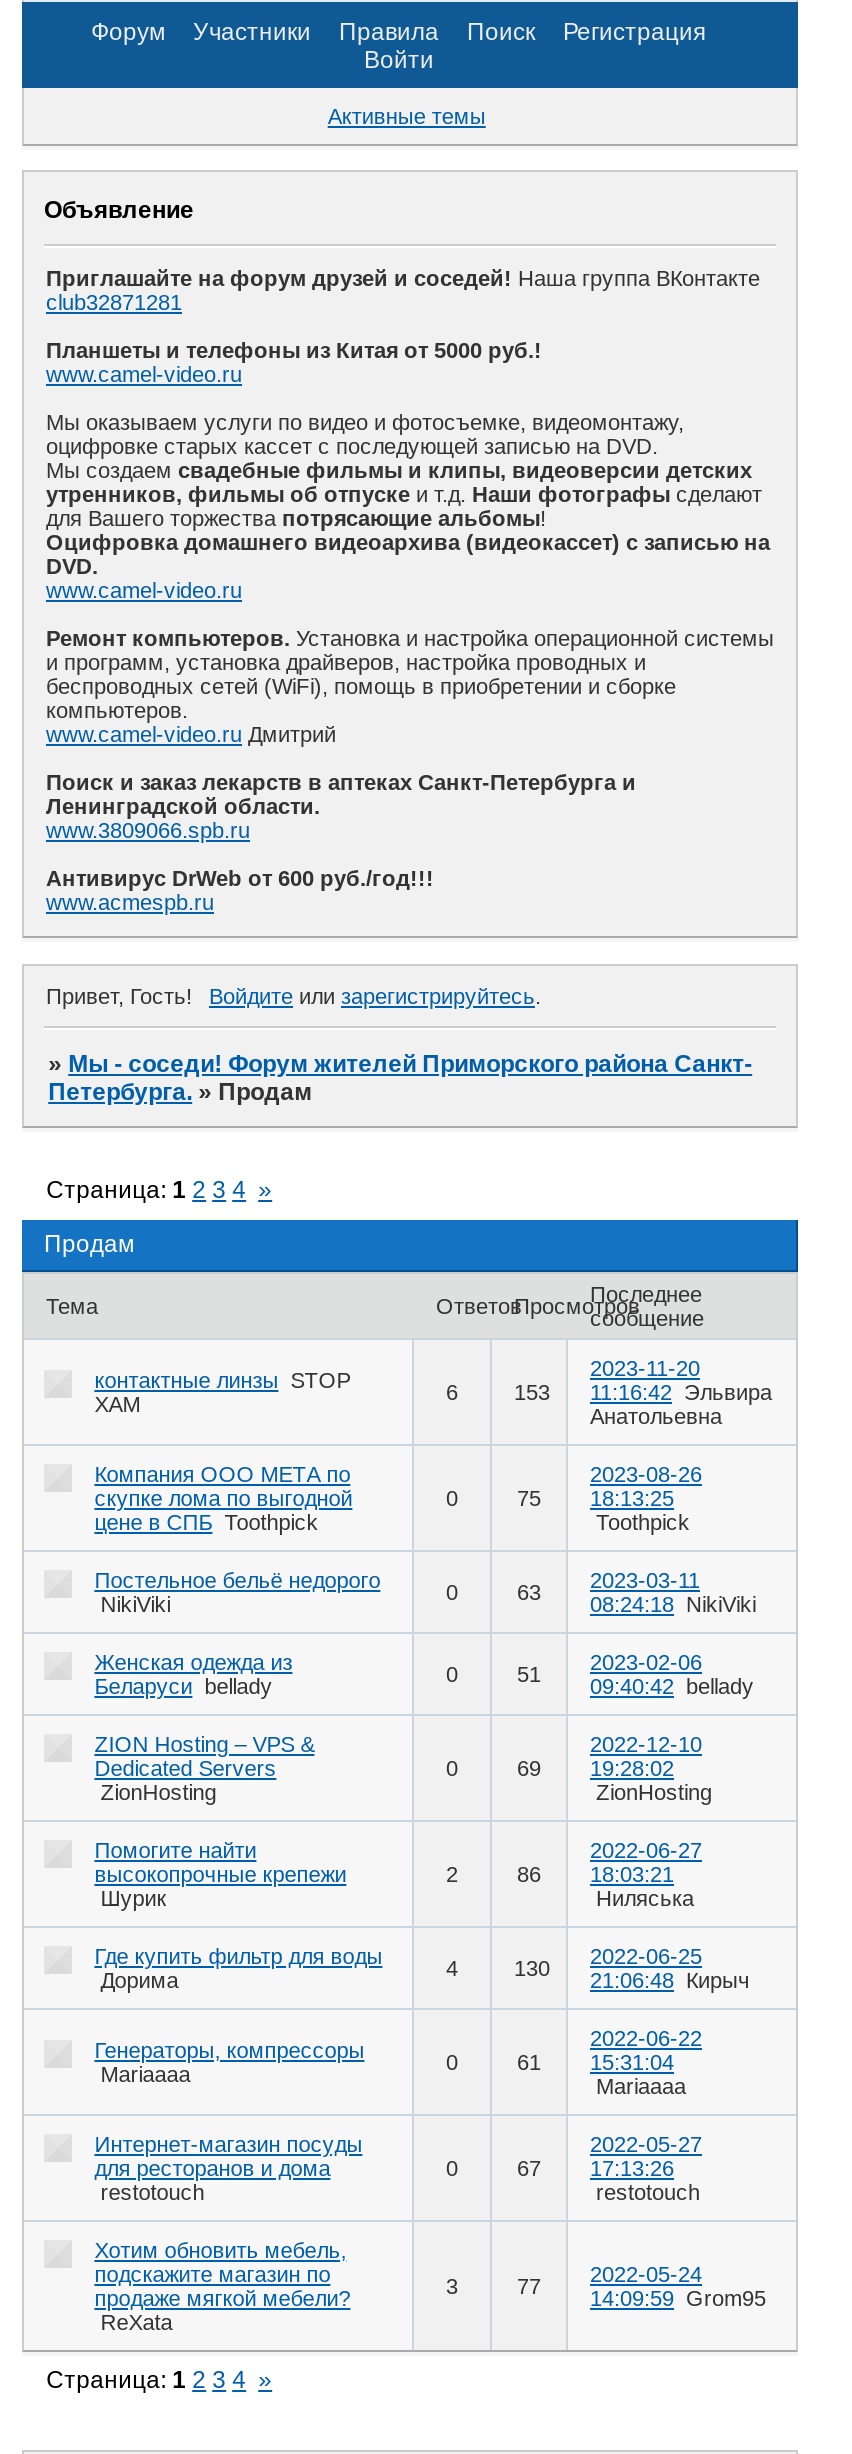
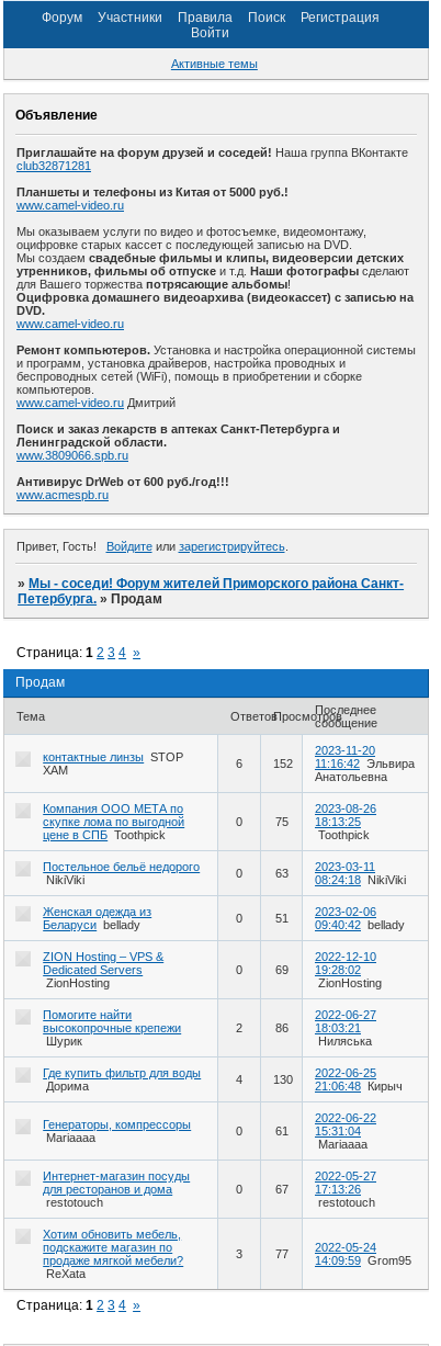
- 153 11:16:42 Эльвира
+ 152 11:16:42 Эльвира
